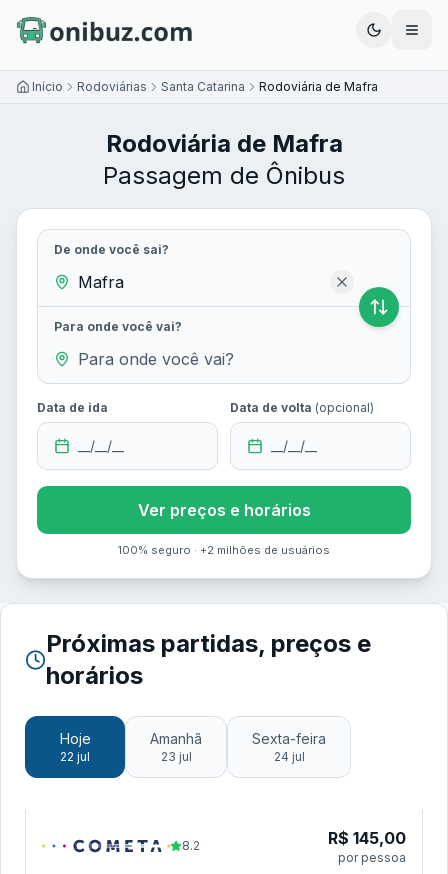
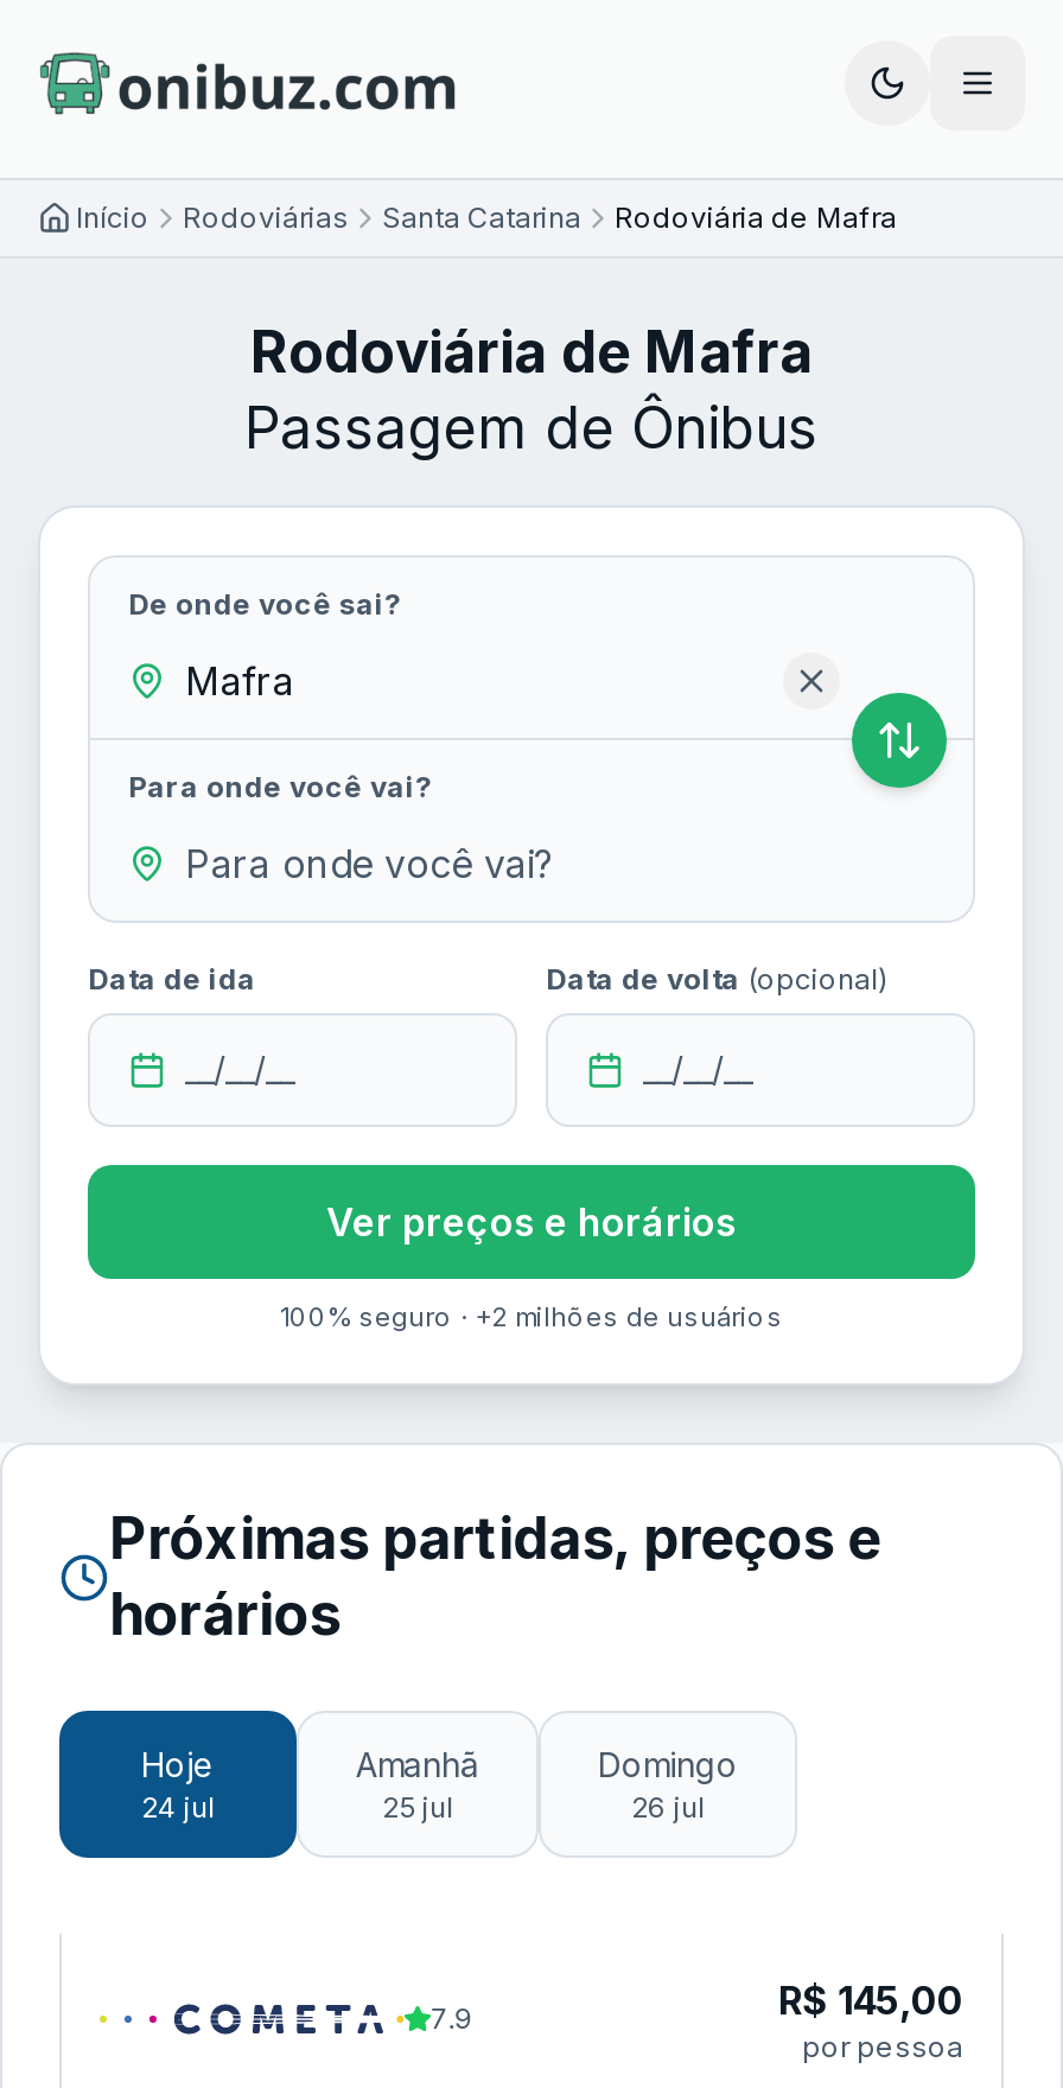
- Sexta-feira
- 24 jul
+ Domingo
+ 26 jul

- 22 jul
+ 24 jul

- 23 jul
+ 25 jul

- 8.2
+ 7.9
